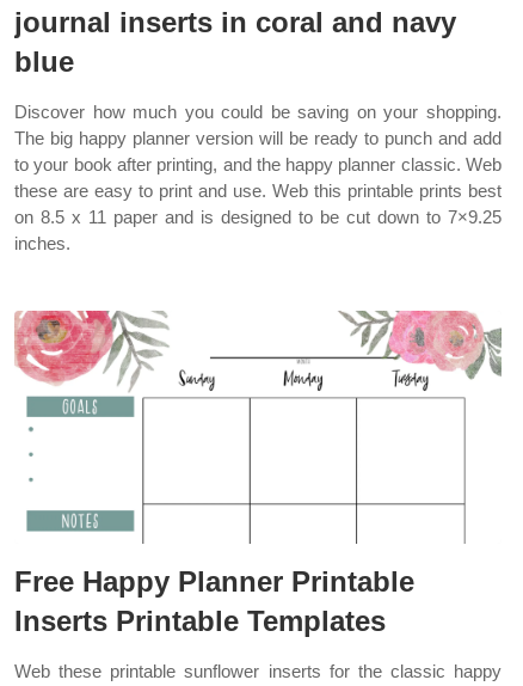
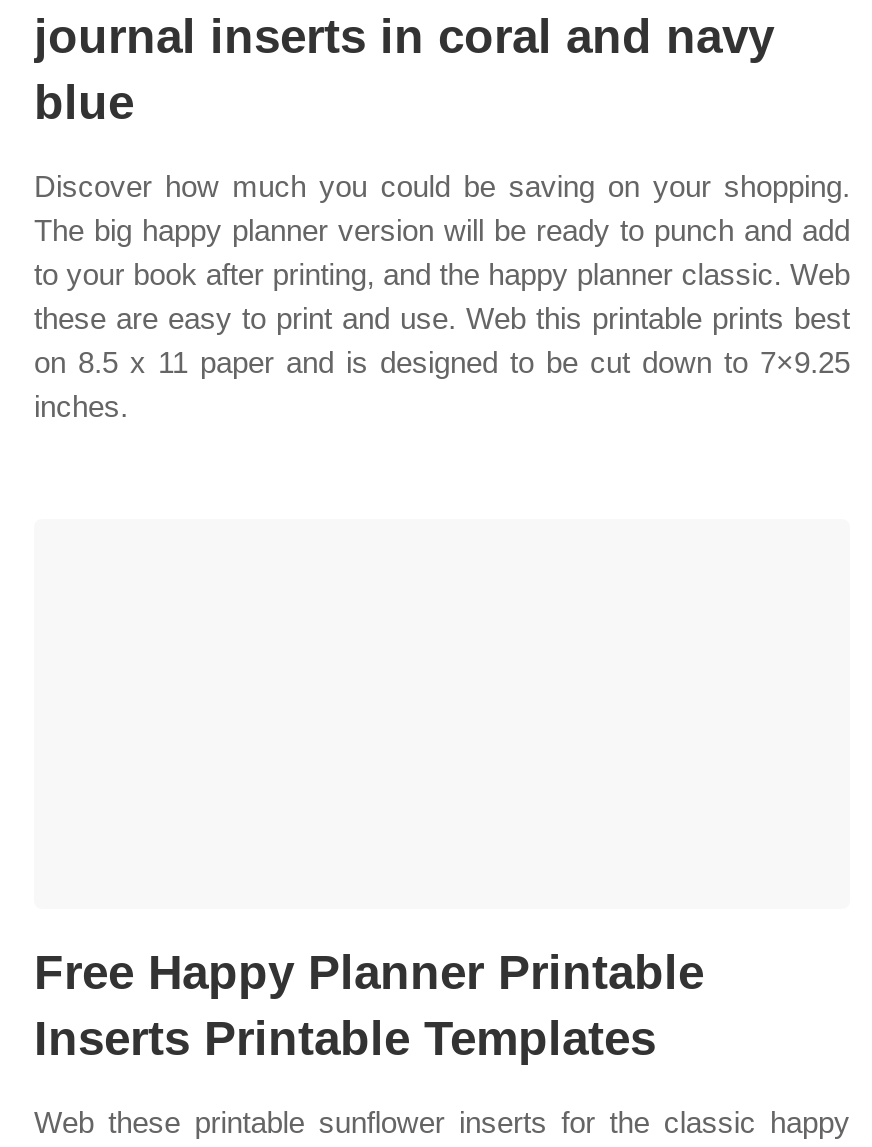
- [image]
